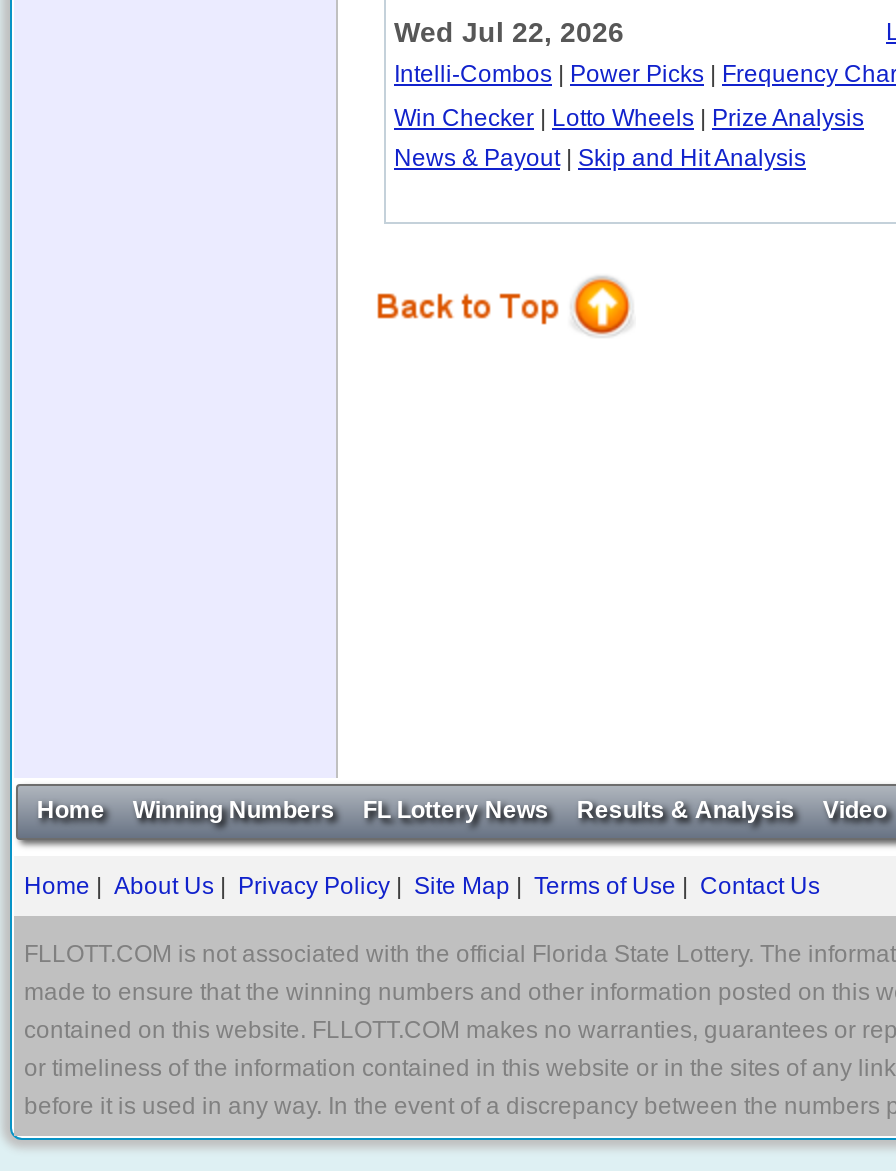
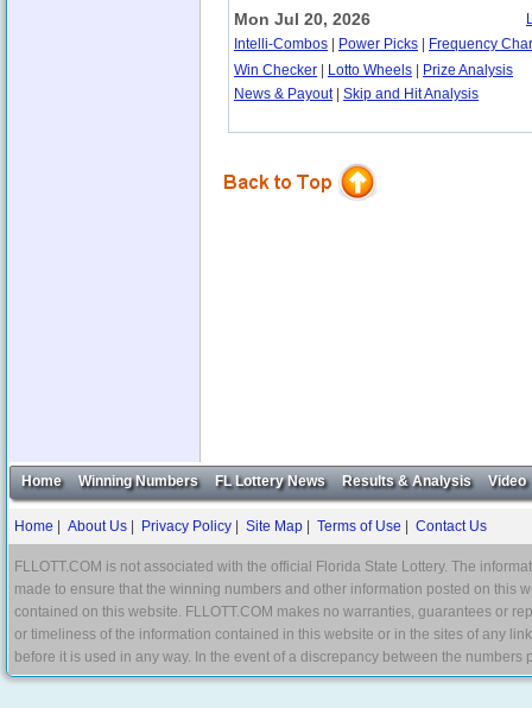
- Wed Jul 22, 2026
+ Mon Jul 20, 2026
